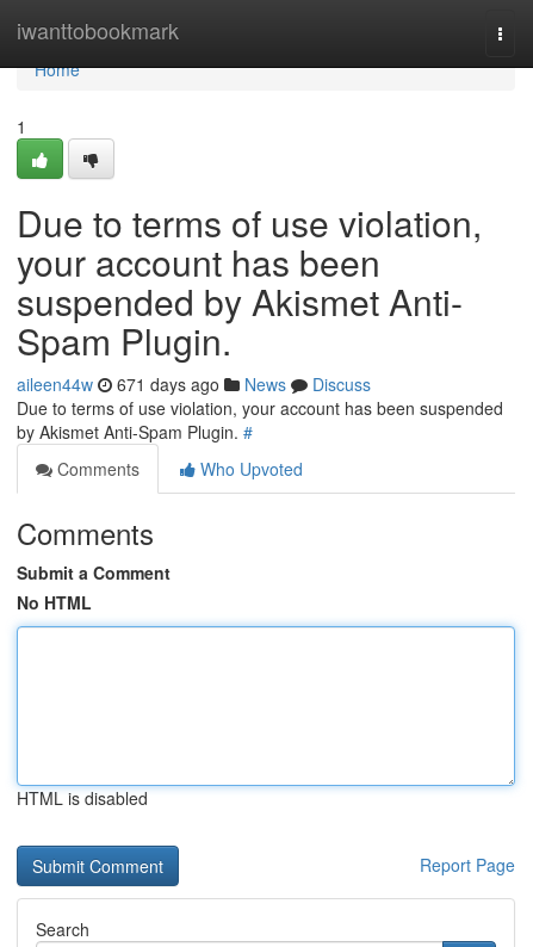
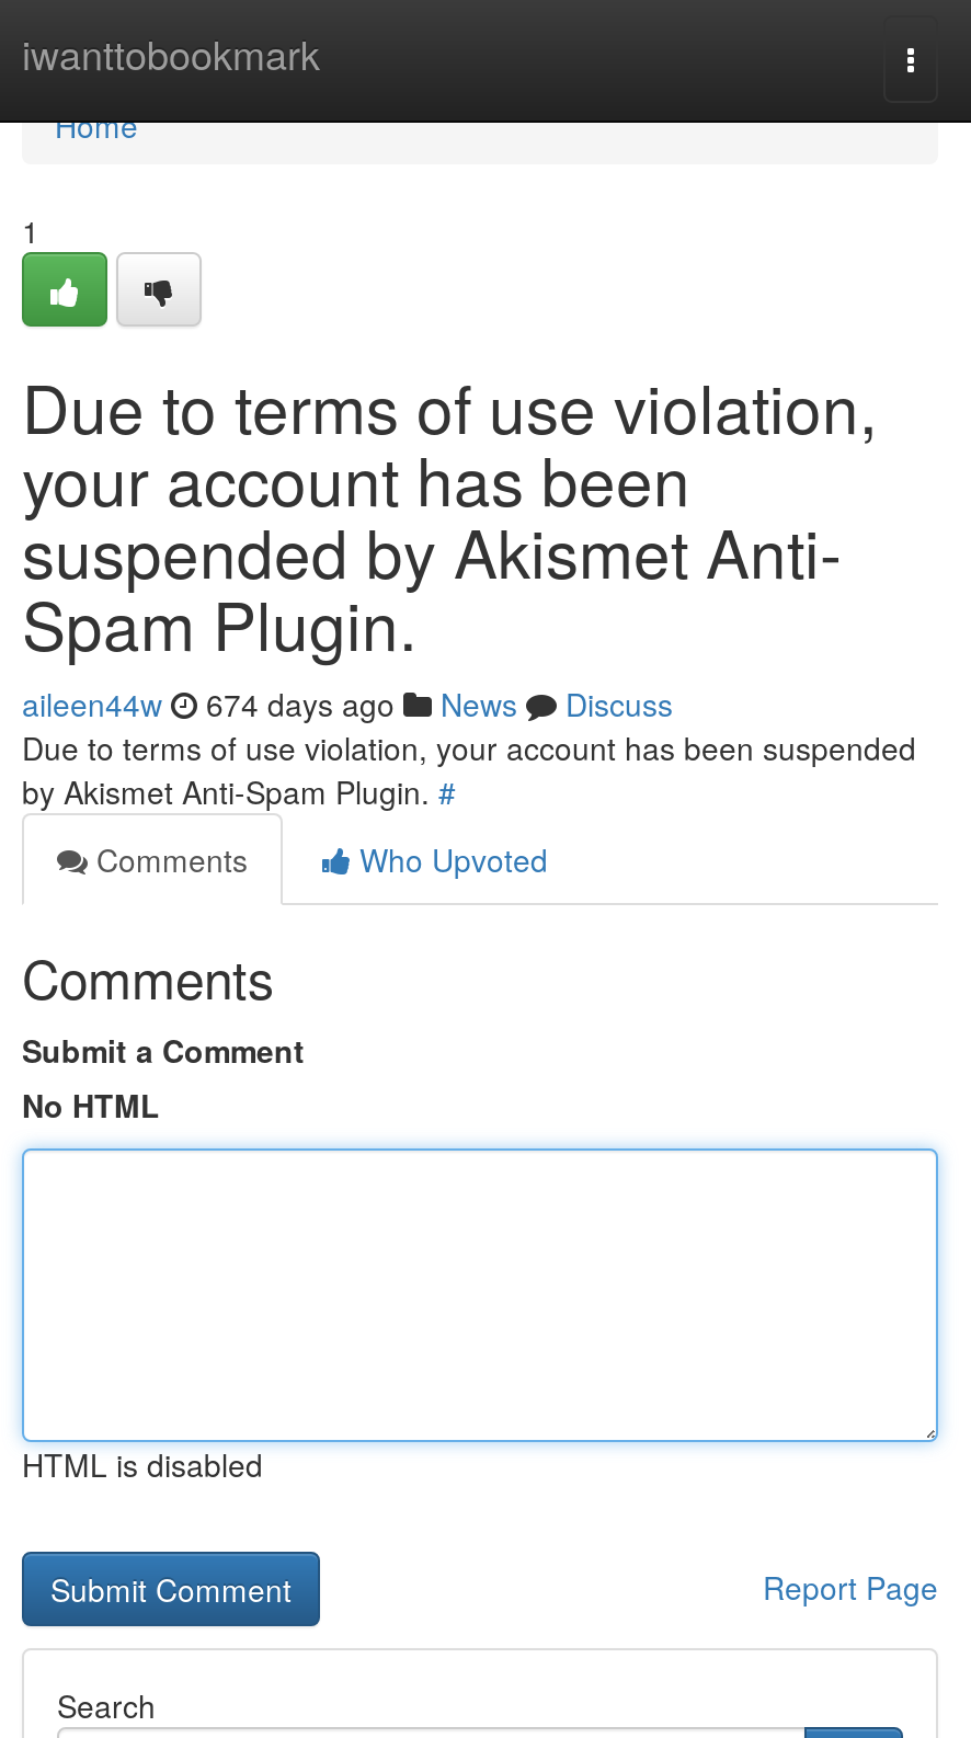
- aileen44w 671 days ago News Discuss
+ aileen44w 674 days ago News Discuss
